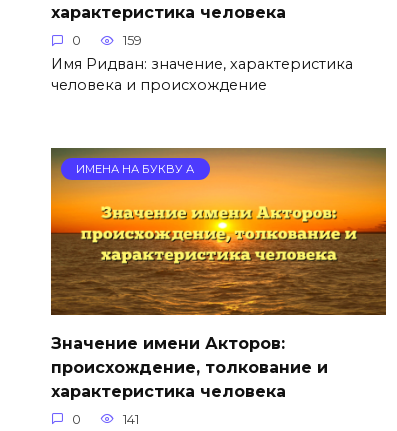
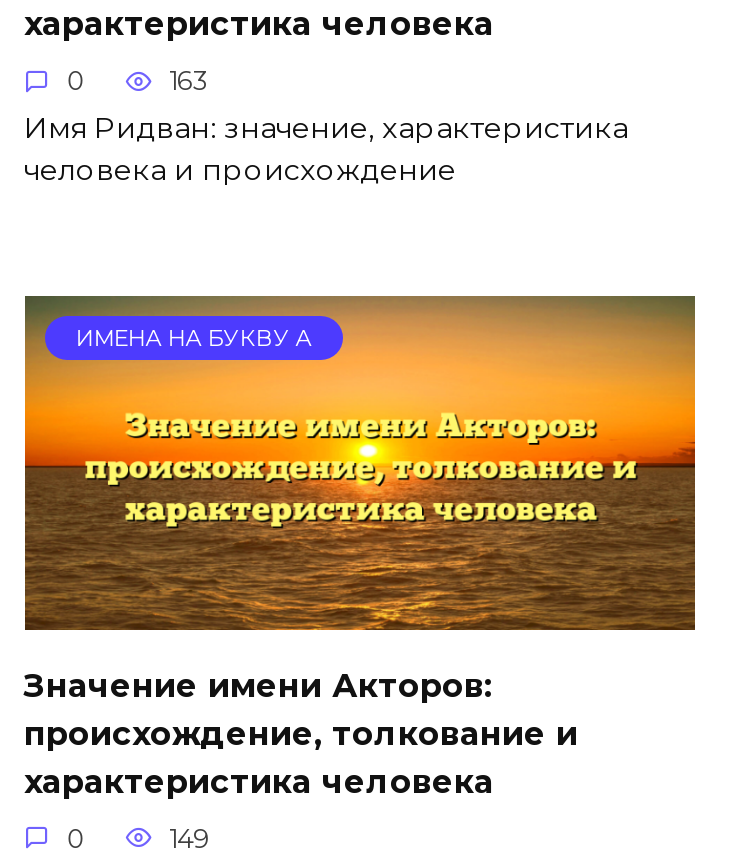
- 159
+ 163

- 141
+ 149
